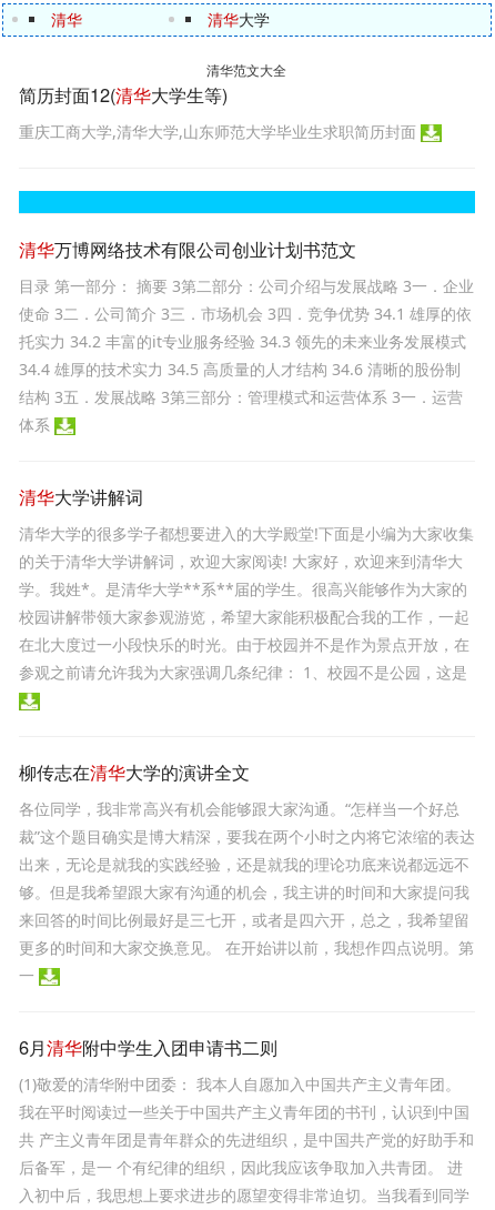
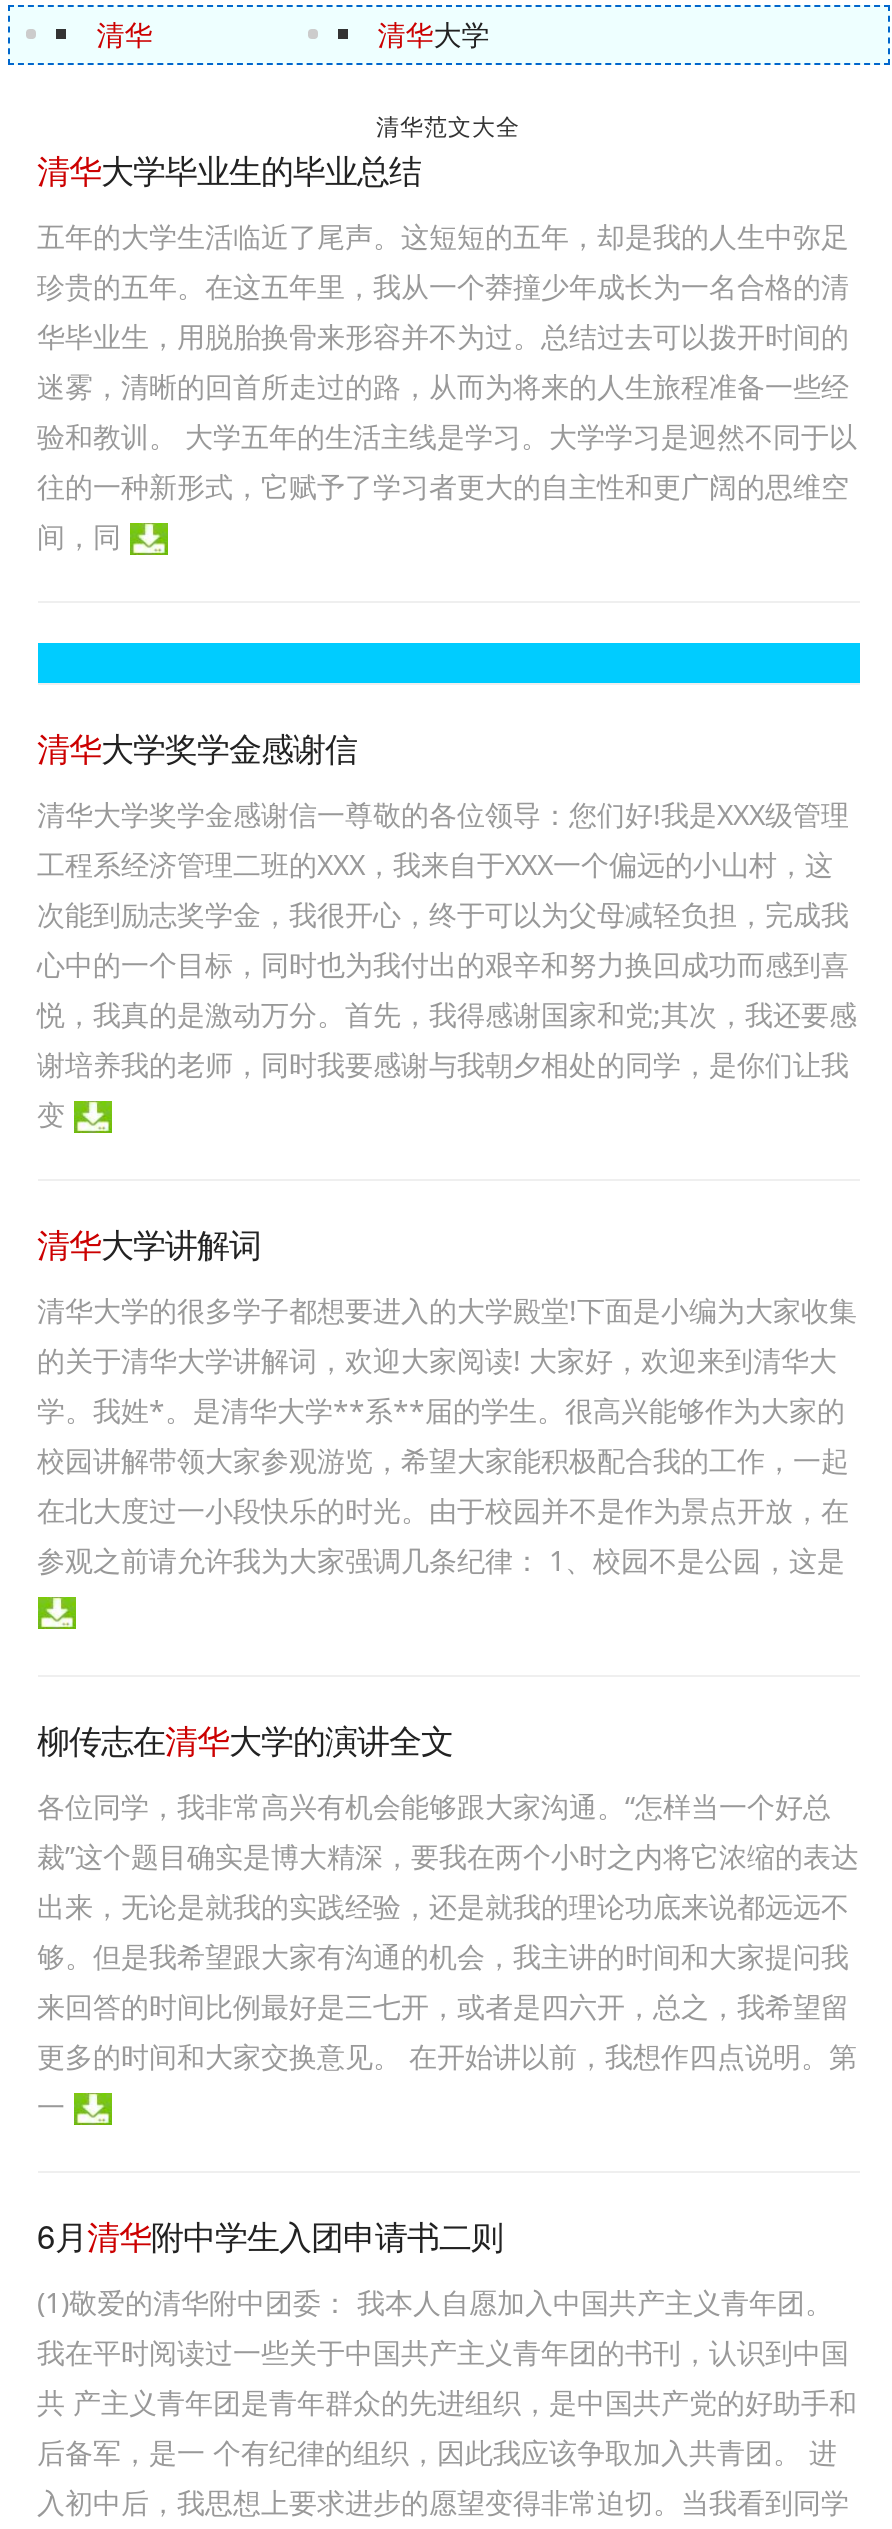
- 简历封面12(清华大学生等)
+ 清华大学毕业生的毕业总结

- 重庆工商大学,清华大学,山东师范大学毕业生求职简历封面
+ 五年的大学生活临近了尾声。这短短的五年，却是我的人生中弥足
+ 珍贵的五年。在这五年里，我从一个莽撞少年成长为一名合格的清
+ 华毕业生，用脱胎换骨来形容并不为过。总结过去可以拨开时间的
+ 迷雾，清晰的回首所走过的路，从而为将来的人生旅程准备一些经
+ 验和教训。 大学五年的生活主线是学习。大学学习是迥然不同于以
+ 往的一种新形式，它赋予了学习者更大的自主性和更广阔的思维空
+ 间，同

- 清华万博网络技术有限公司创业计划书范文
+ 清华大学奖学金感谢信

- 目录 第一部分： 摘要 3第二部分：公司介绍与发展战略 3一．企业
- 使命 3二．公司简介 3三．市场机会 3四．竞争优势 34.1 雄厚的依
- 托实力 34.2 丰富的it专业服务经验 34.3 领先的未来业务发展模式
- 34.4 雄厚的技术实力 34.5 高质量的人才结构 34.6 清晰的股份制
- 结构 3五．发展战略 3第三部分：管理模式和运营体系 3一．运营
- 体系
+ 清华大学奖学金感谢信一尊敬的各位领导：您们好!我是XXX级管理
+ 工程系经济管理二班的XXX，我来自于XXX一个偏远的小山村，这
+ 次能到励志奖学金，我很开心，终于可以为父母减轻负担，完成我
+ 心中的一个目标，同时也为我付出的艰辛和努力换回成功而感到喜
+ 悦，我真的是激动万分。首先，我得感谢国家和党;其次，我还要感
+ 谢培养我的老师，同时我要感谢与我朝夕相处的同学，是你们让我
+ 变
